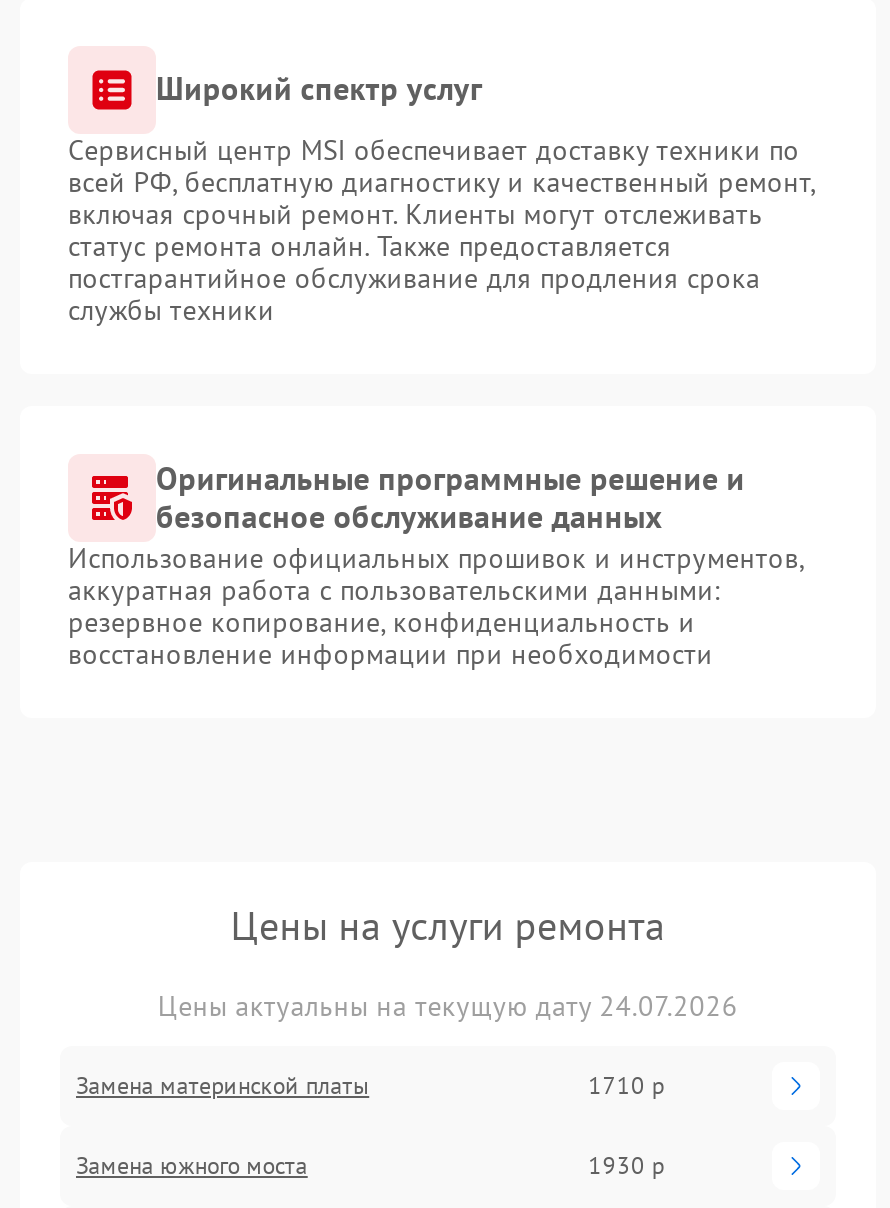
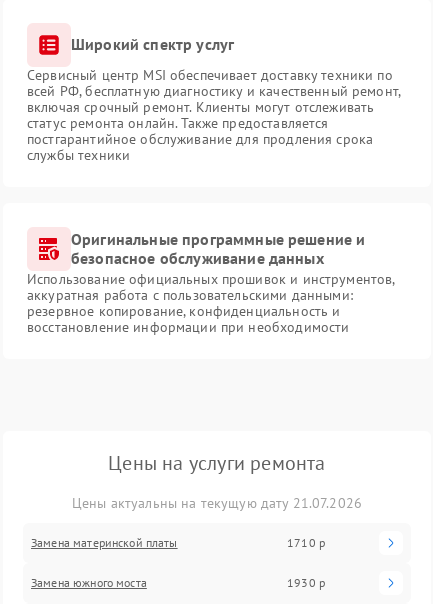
- Цены актуальны на текущую дату 24.07.2026
+ Цены актуальны на текущую дату 21.07.2026
